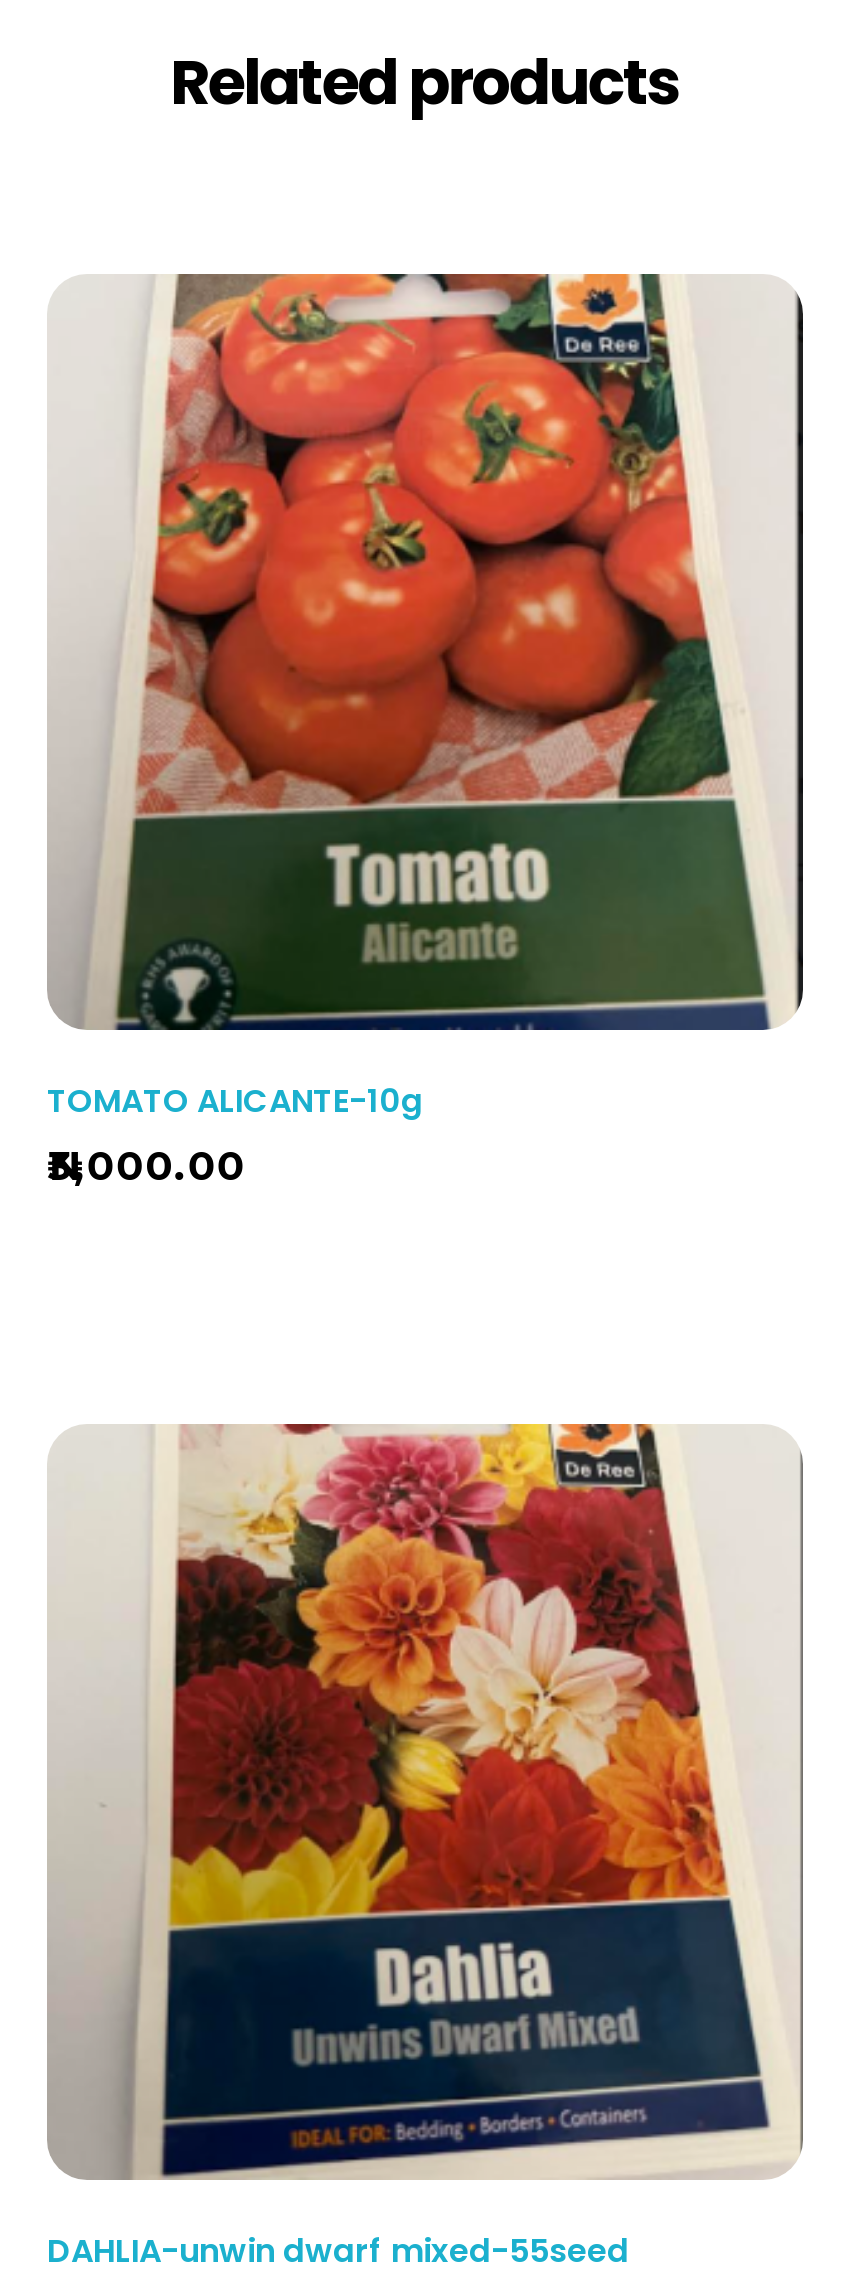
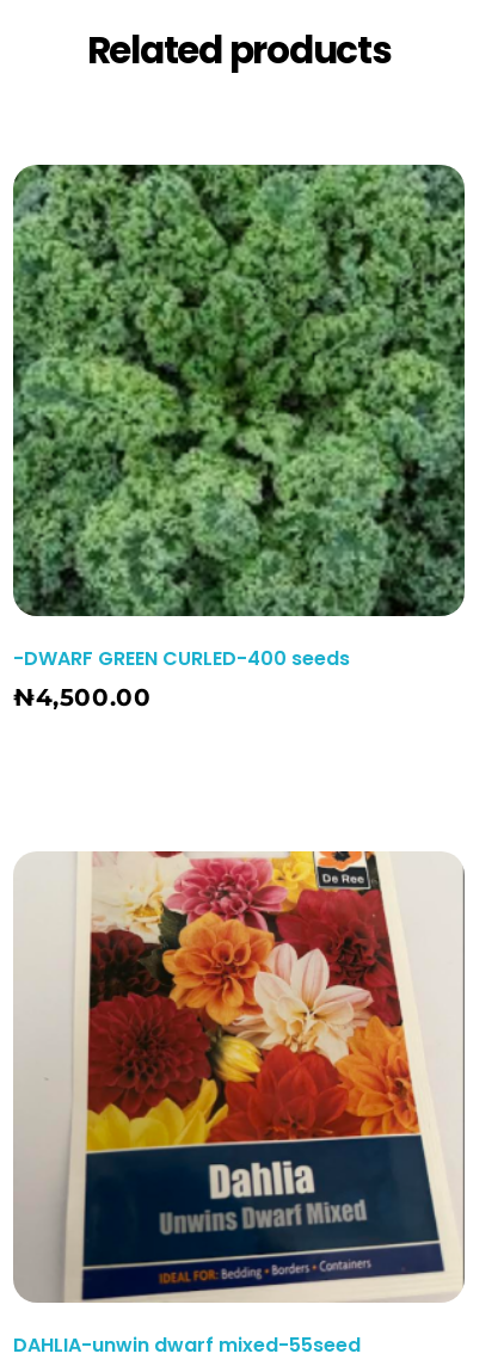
- [image]
- TOMATO ALICANTE-10g
- 3,000.00
+ [image]
+ -DWARF GREEN CURLED-400 seeds
+ ₦4,500.00
